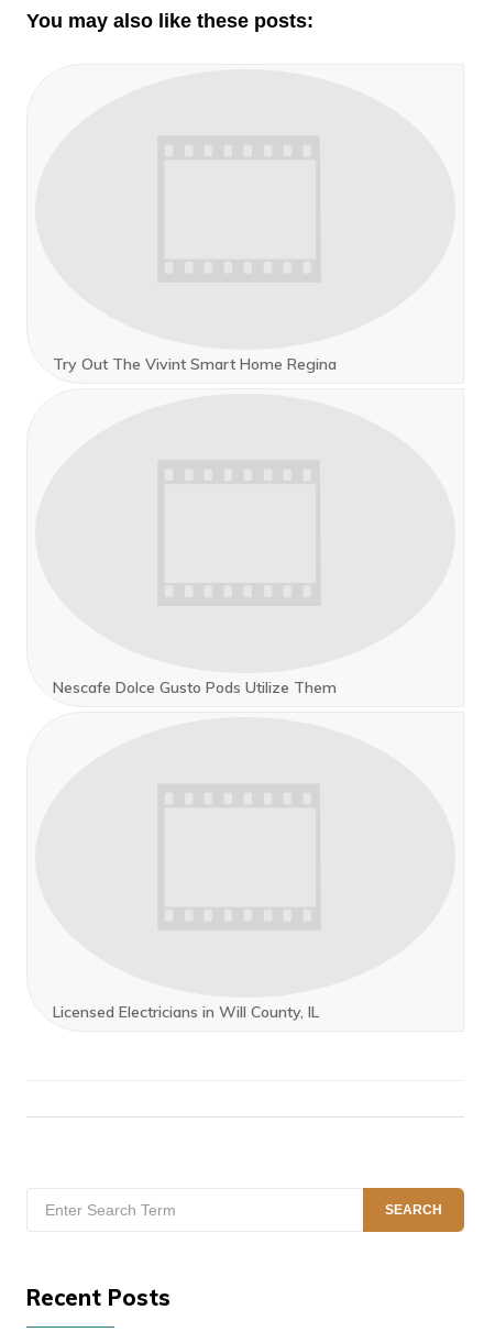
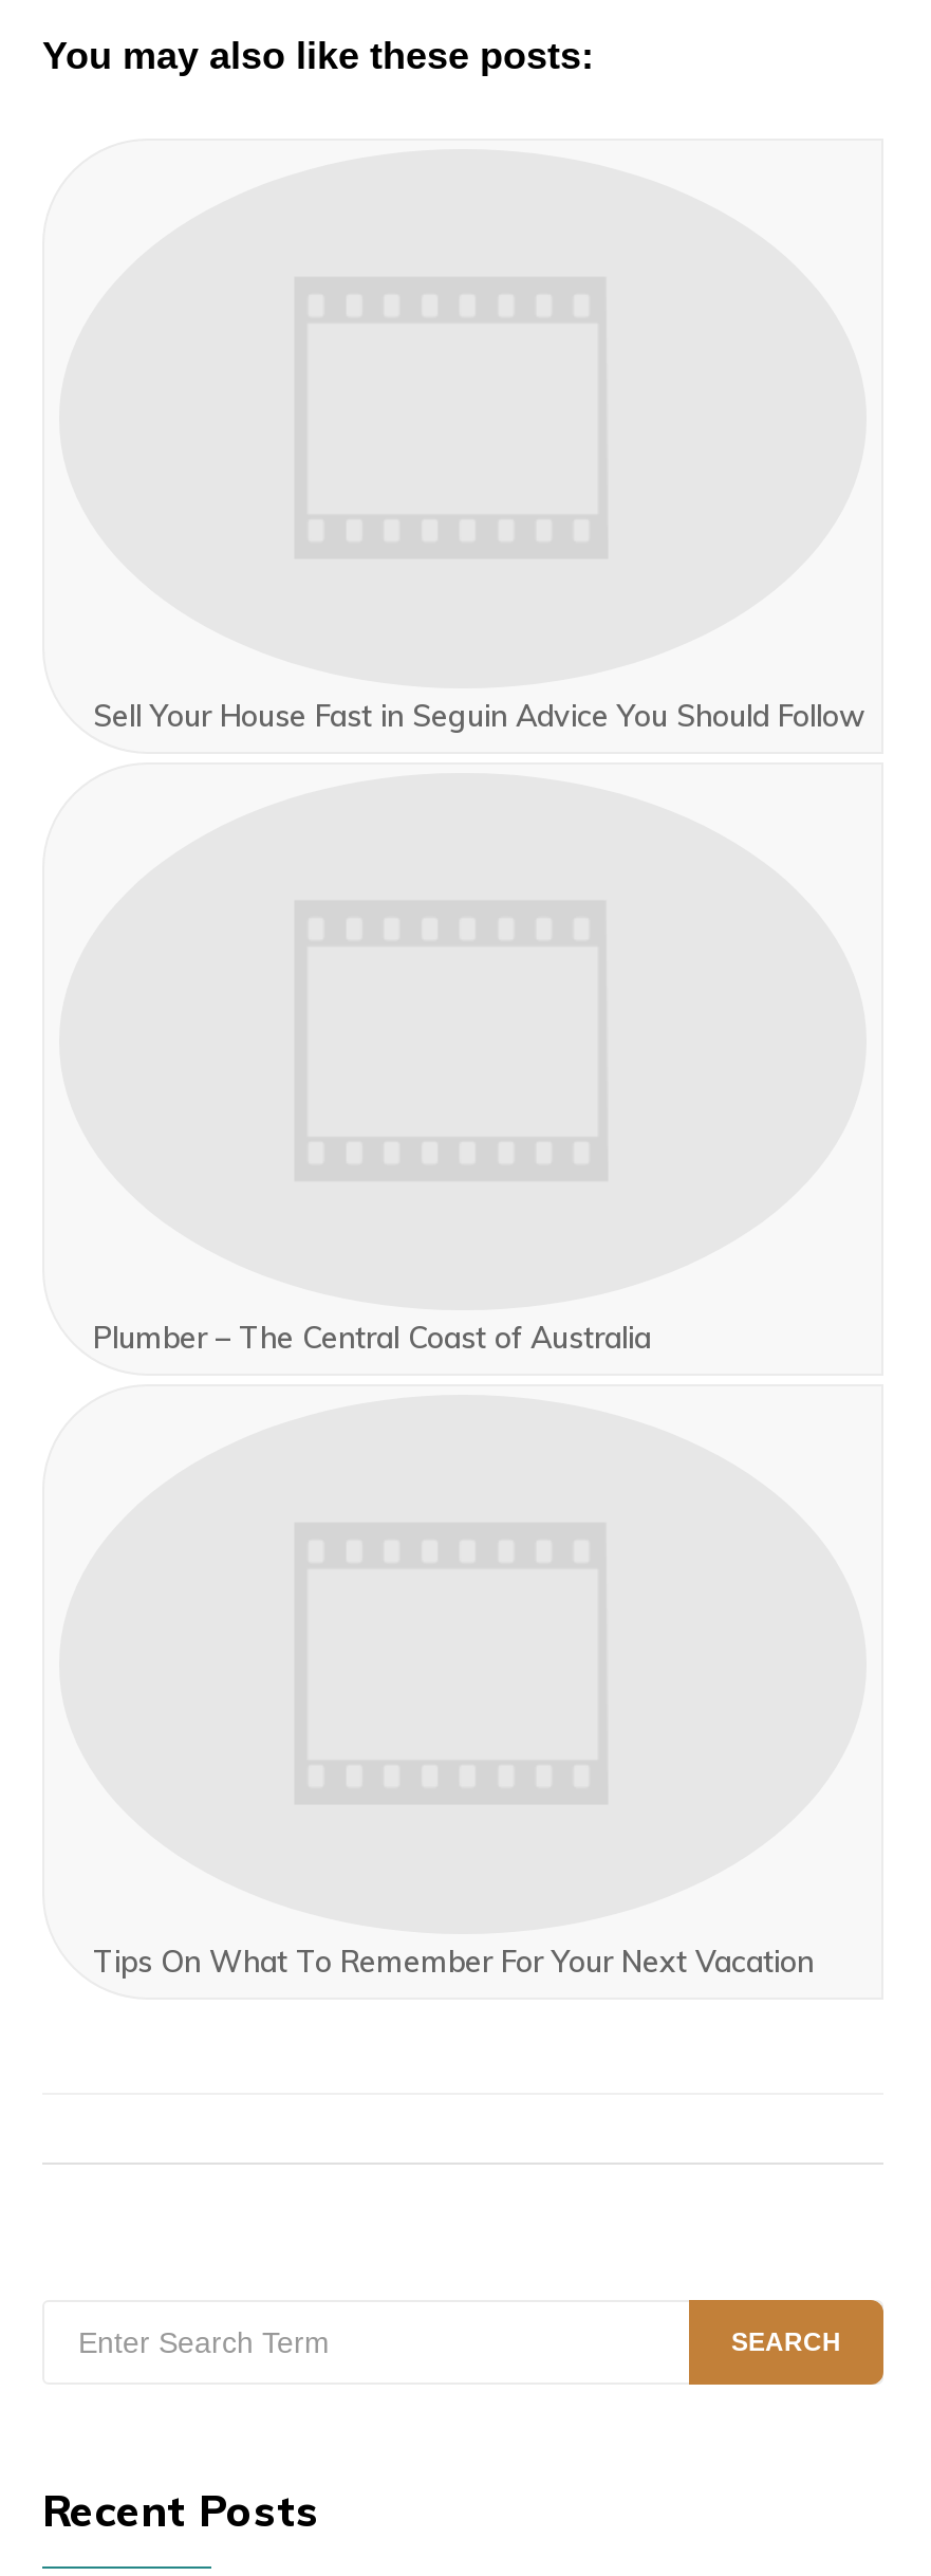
- Try Out The Vivint Smart Home Regina
+ Sell Your House Fast in Seguin Advice You Should Follow

- Nescafe Dolce Gusto Pods Utilize Them
+ Plumber – The Central Coast of Australia

- Licensed Electricians in Will County, IL
+ Tips On What To Remember For Your Next Vacation
